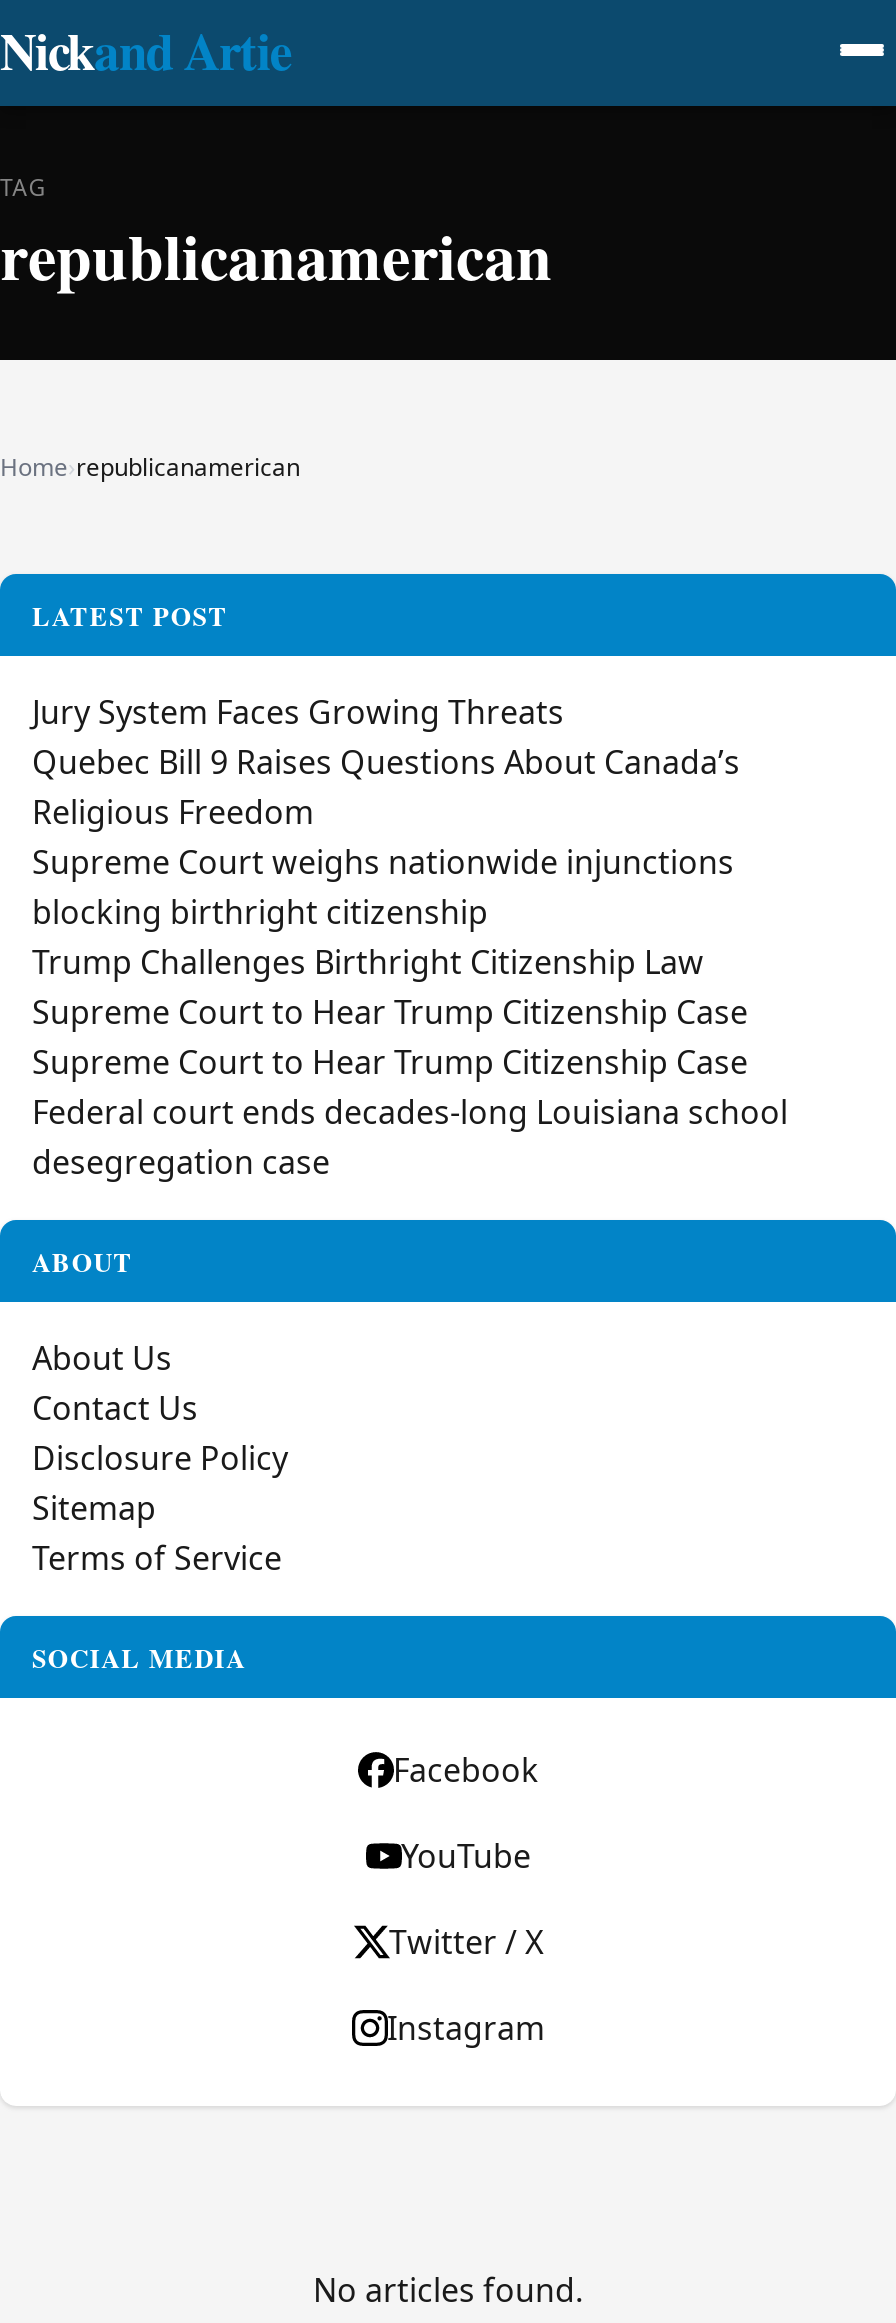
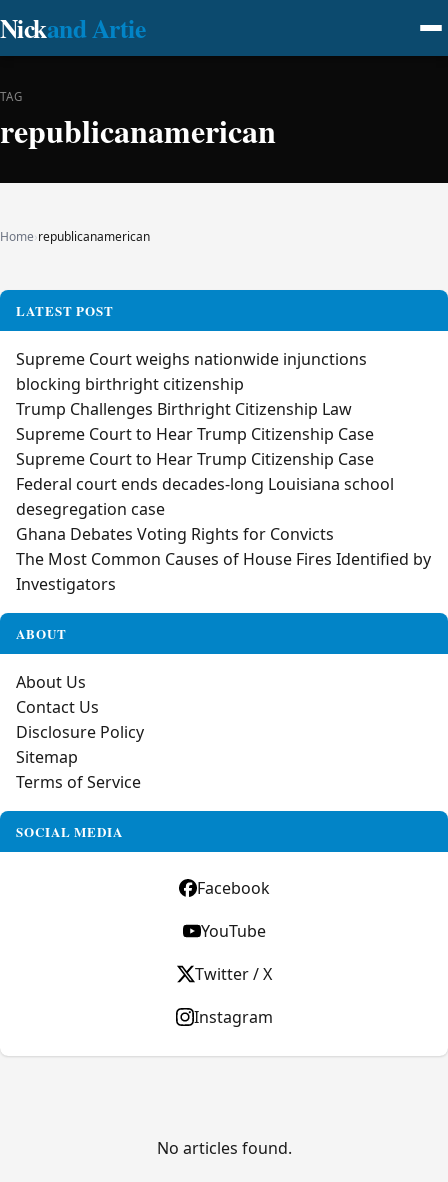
- Jury System Faces Growing Threats
- Quebec Bill 9 Raises Questions About Canada’s
- Religious Freedom

moved up: Supreme Court weighs nationwide injunctions | blocking birthright citizenship | Trump Challenges Birthright Citizenship Law | Supreme Court to Hear Trump Citizenship Case | Supreme Court to Hear Trump Citizenship Case | Federal court ends decades‑long Louisiana school | desegregation case

+ Ghana Debates Voting Rights for Convicts
+ The Most Common Causes of House Fires Identified by
+ Investigators
